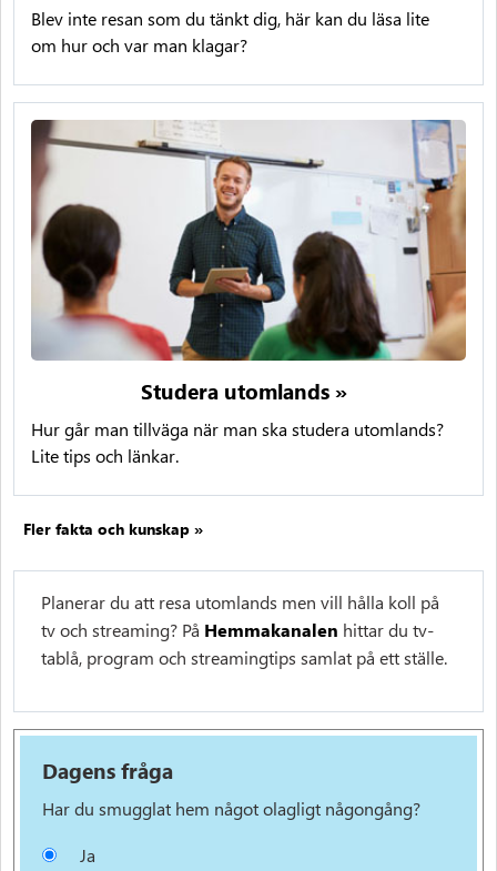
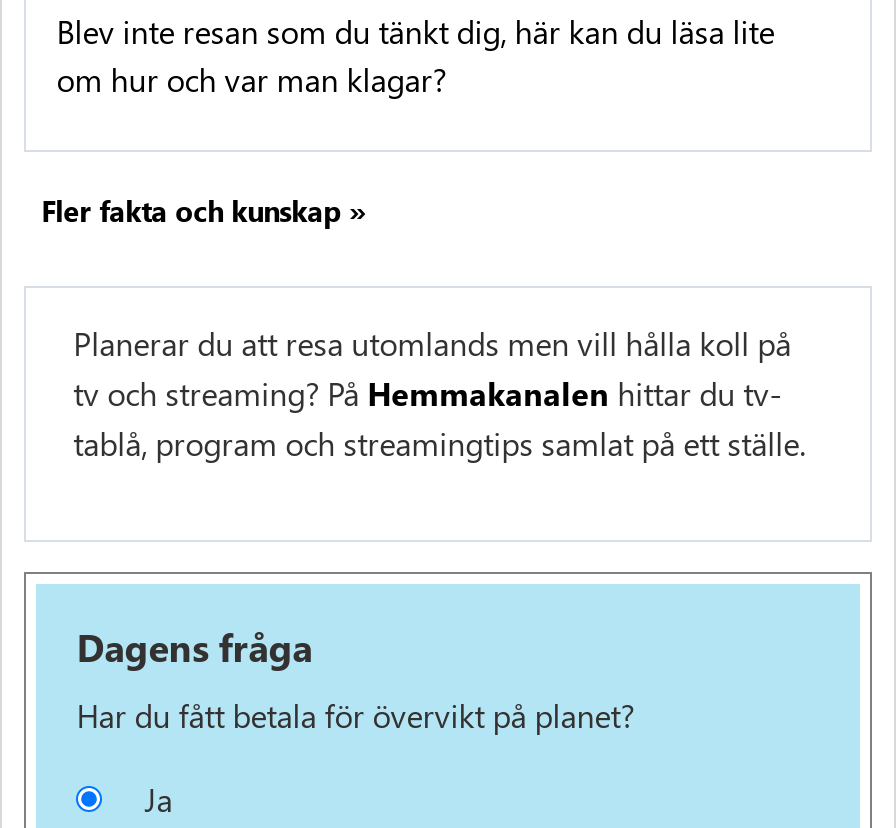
- [image]
- Studera utomlands »
- Hur går man tillväga när man ska studera utomlands?
- Lite tips och länkar.

- Har du smugglat hem något olagligt någongång?
+ Har du fått betala för övervikt på planet?
